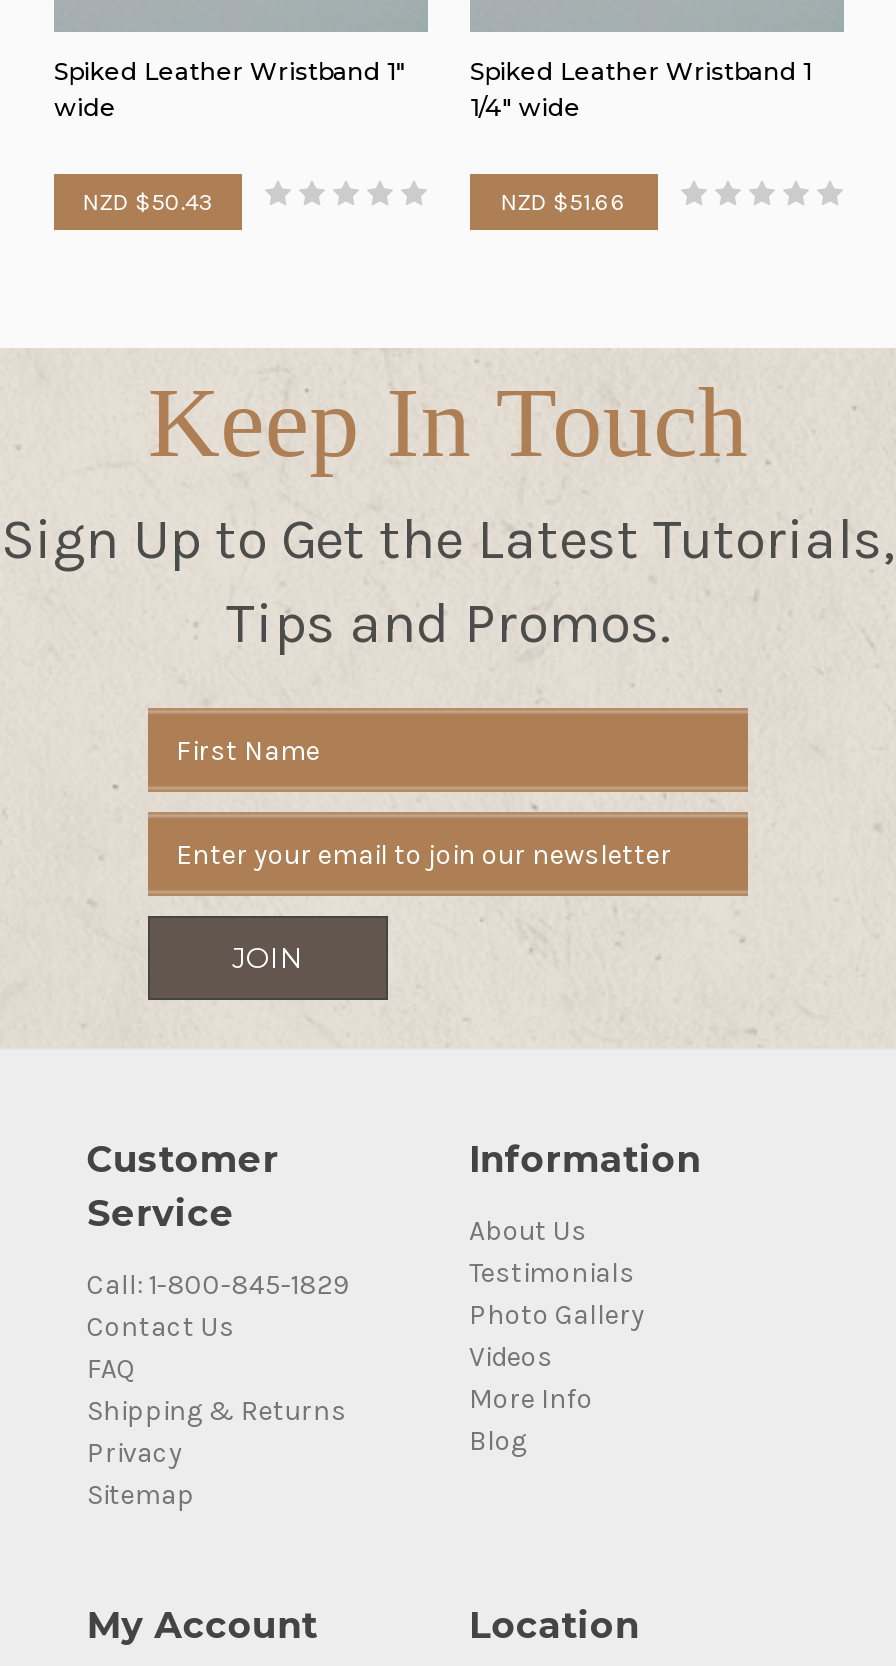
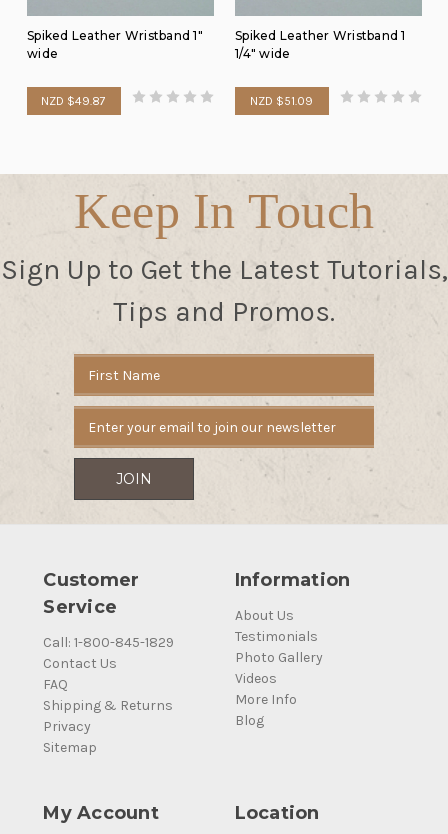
- NZD $50.43
+ NZD $49.87

- NZD $51.66
+ NZD $51.09
